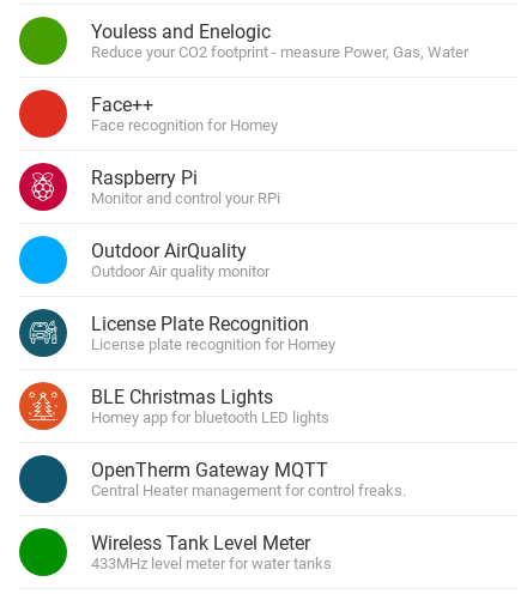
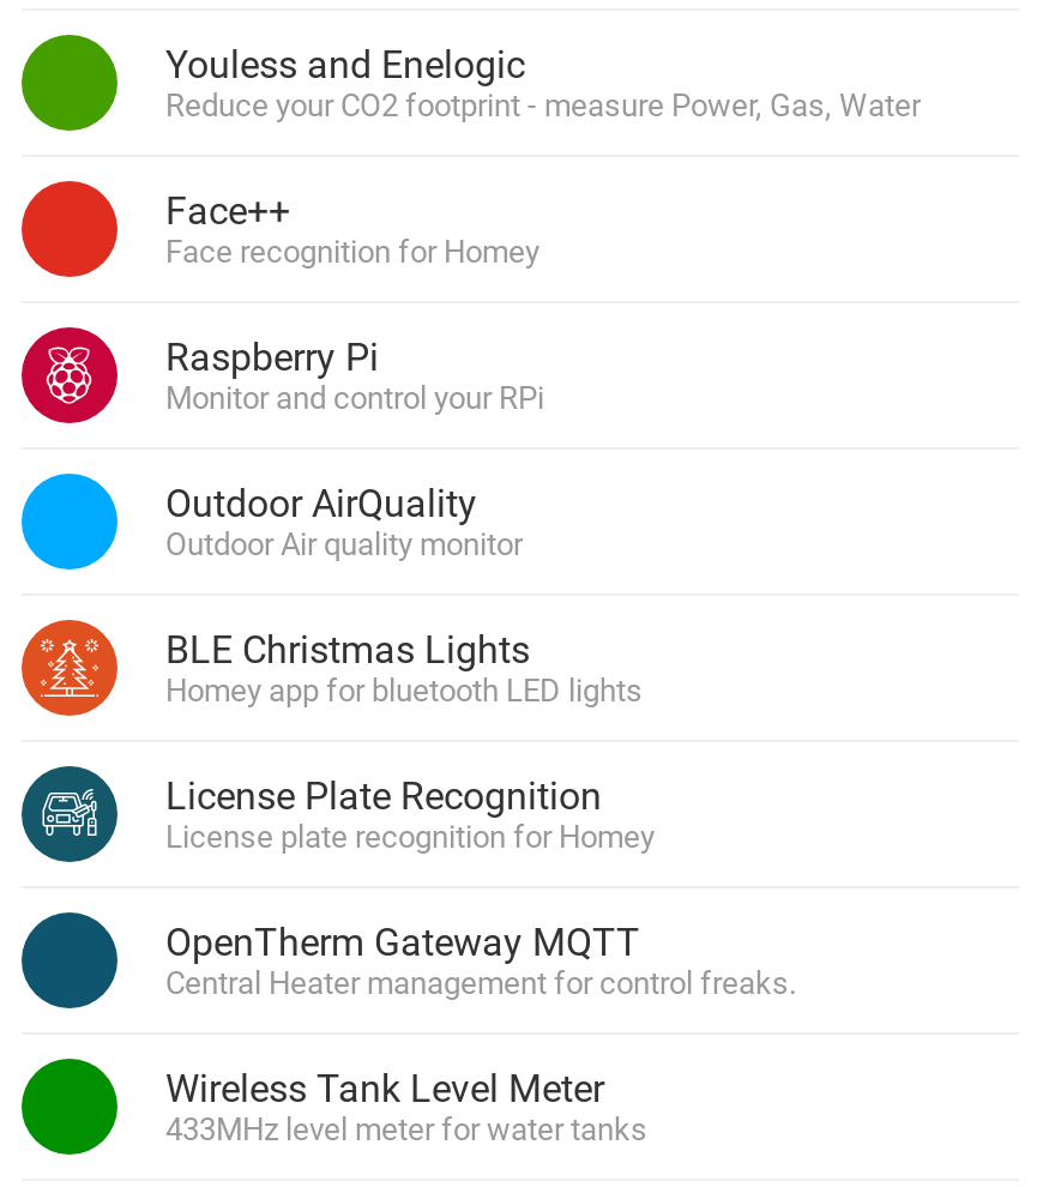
moved down: [image] | License Plate Recognition | License plate recognition for Homey

moved up: [image] | BLE Christmas Lights | Homey app for bluetooth LED lights
